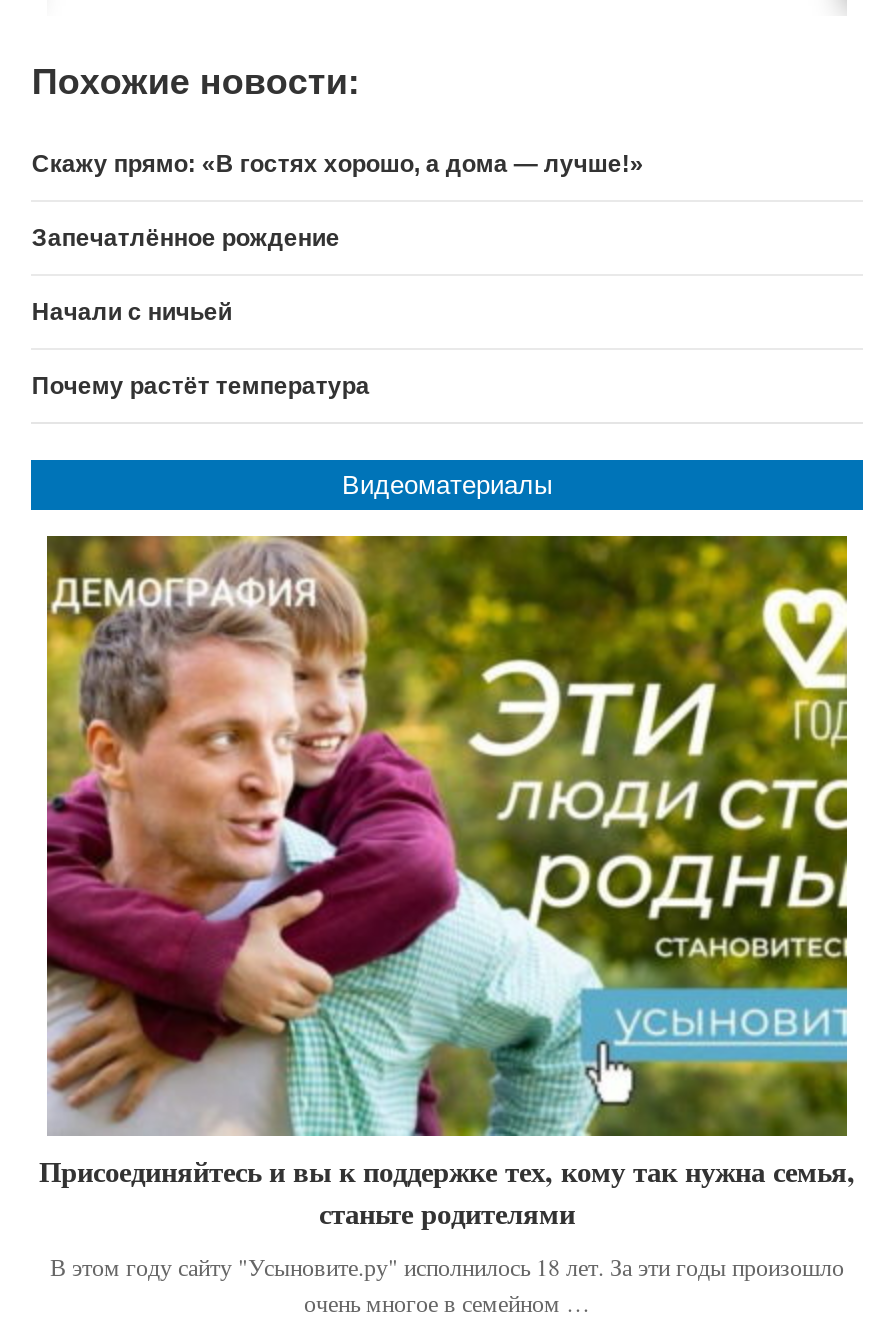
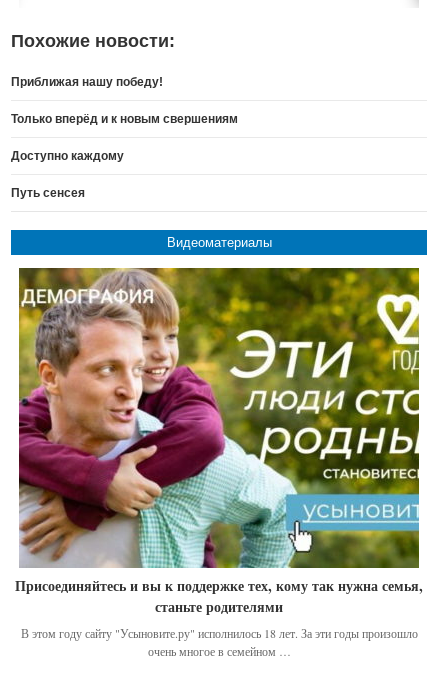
- Скажу прямо: «В гостях хорошо, а дома — лучше!»
+ Приближая нашу победу!

- Запечатлённое рождение
+ Только вперёд и к новым свершениям

- Начали с ничьей
+ Доступно каждому

- Почему растёт температура
+ Путь сенсея
